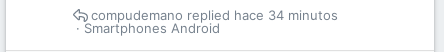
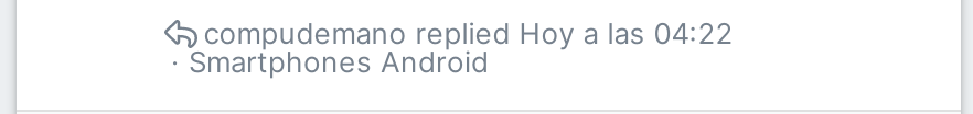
- hace 34 minutos
+ Hoy a las 04:22
